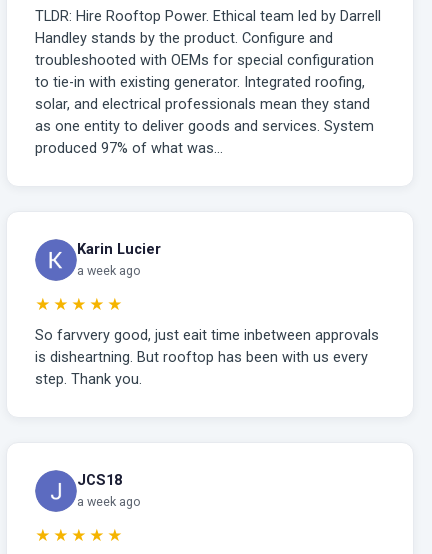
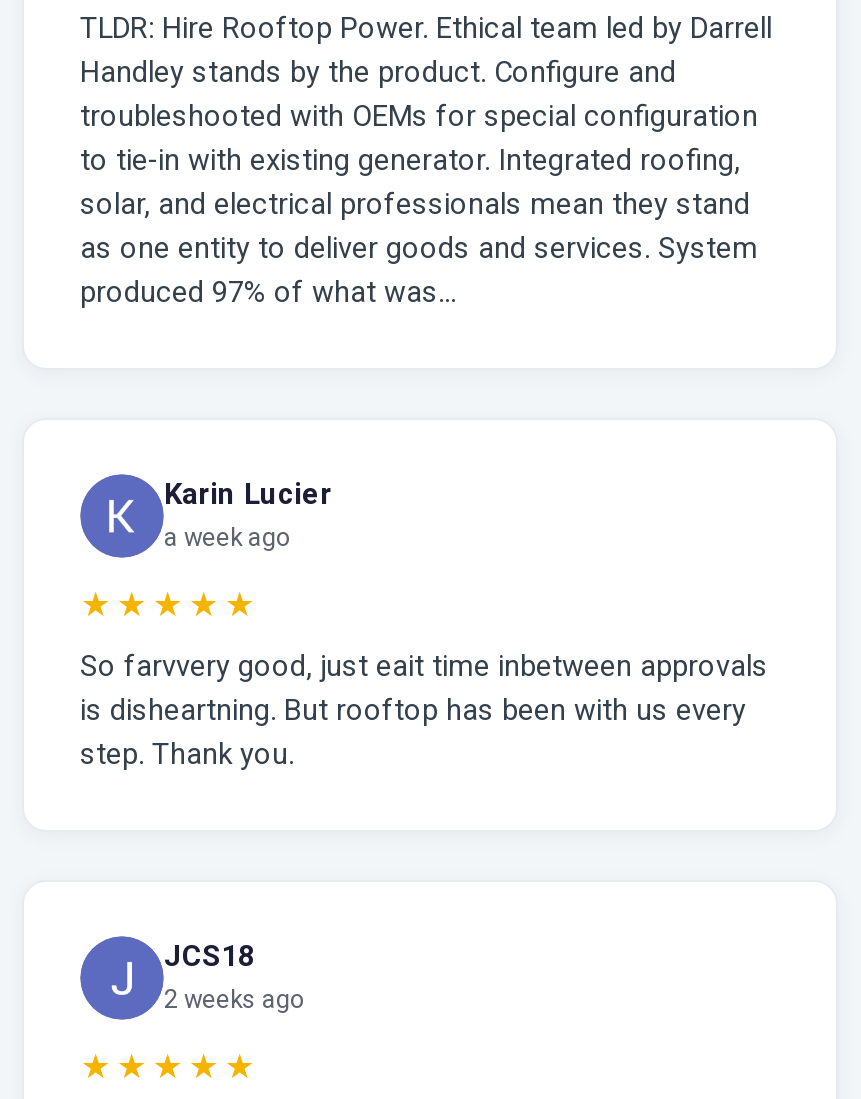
- a week ago
+ 2 weeks ago
